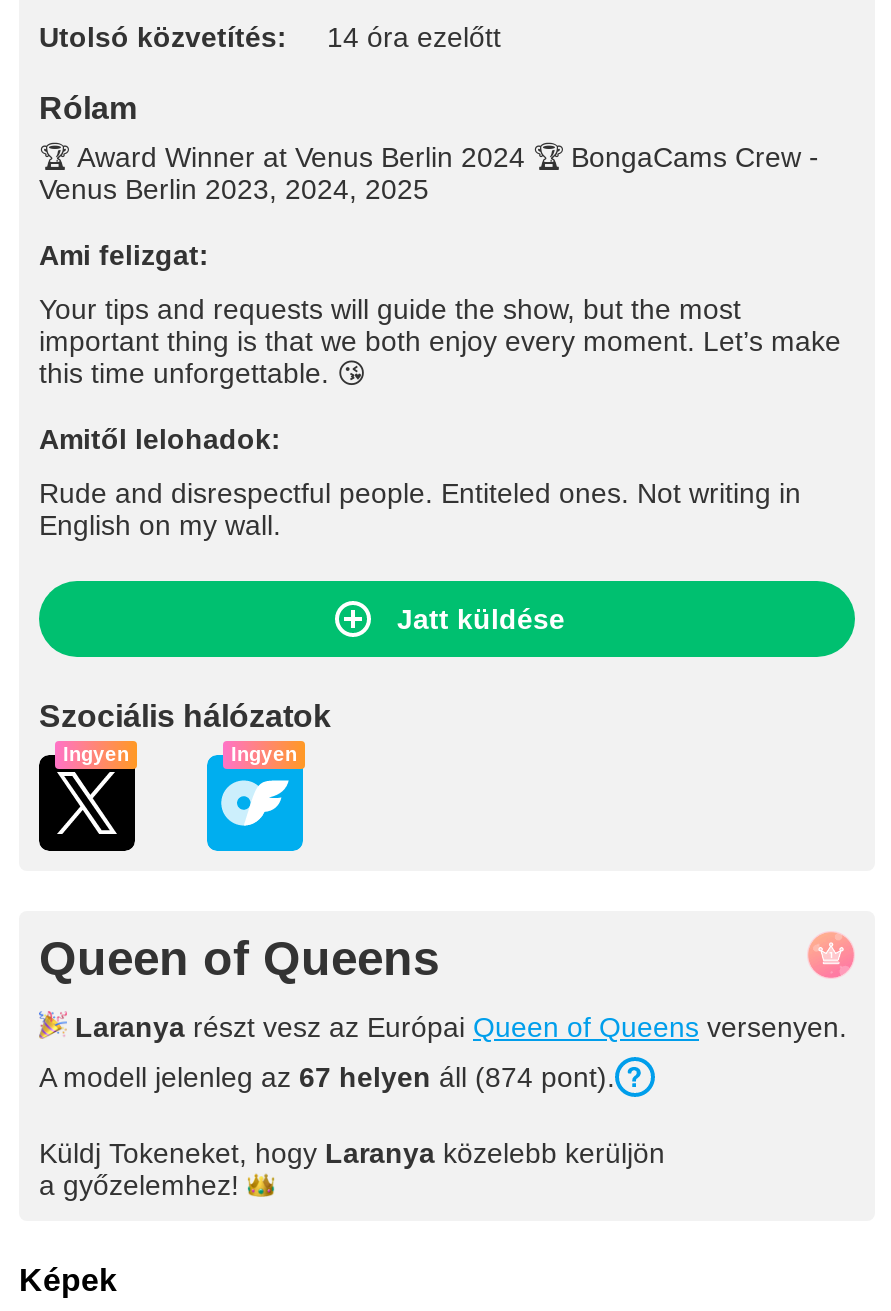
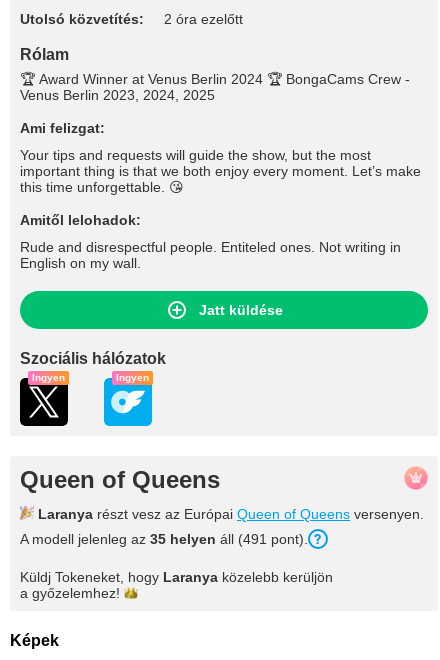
- Utolsó közvetítés: 14 óra ezelőtt
+ Utolsó közvetítés: 2 óra ezelőtt

- A modell jelenleg az 67 helyen áll (874 pont).
+ A modell jelenleg az 35 helyen áll (491 pont).
